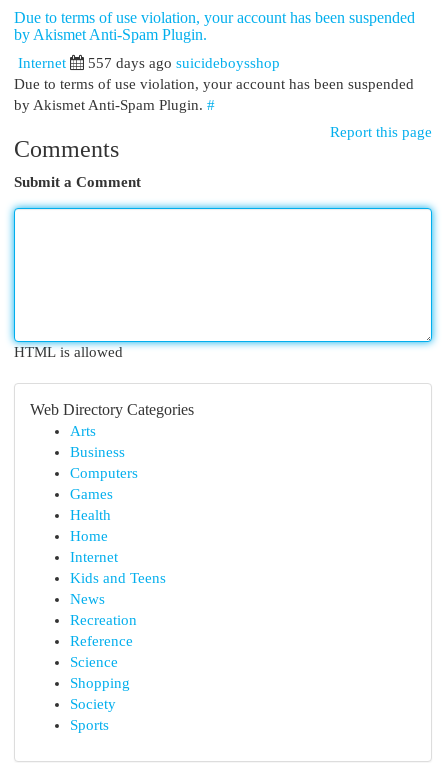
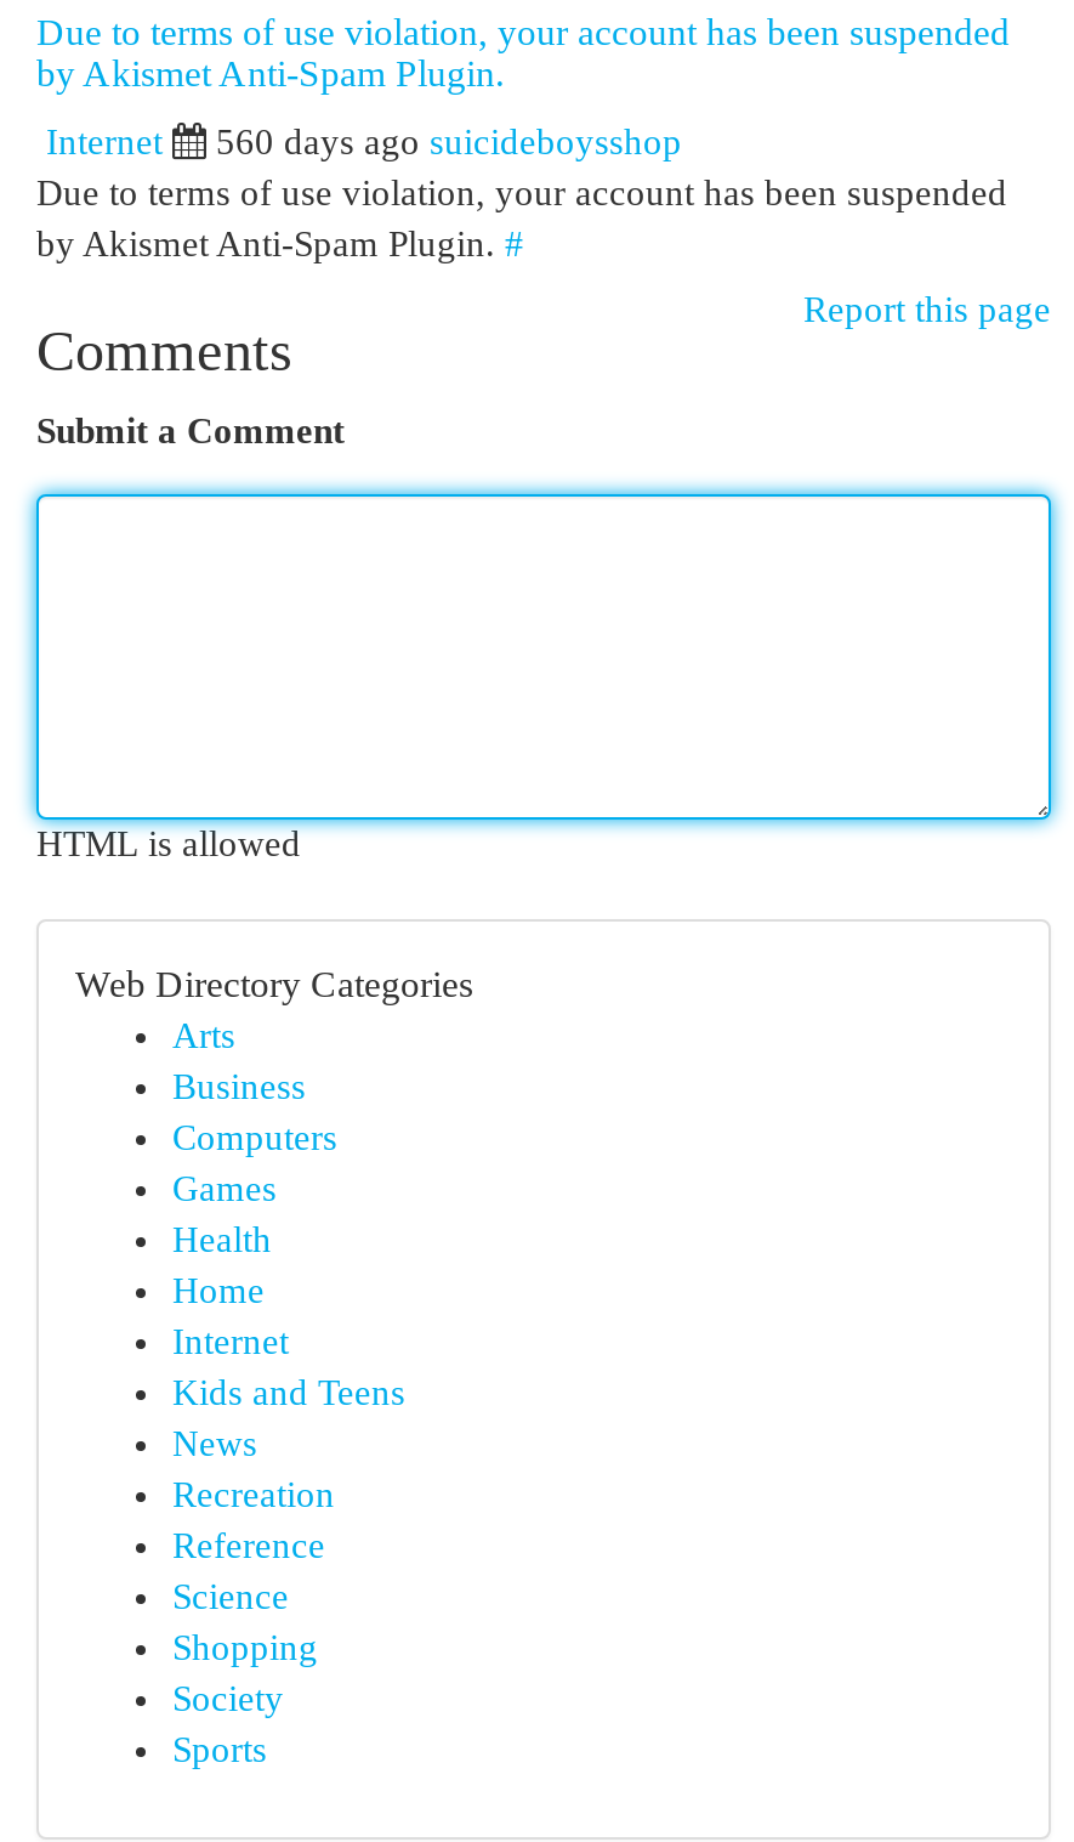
- 557 days ago suicideboysshop
+ 560 days ago suicideboysshop
